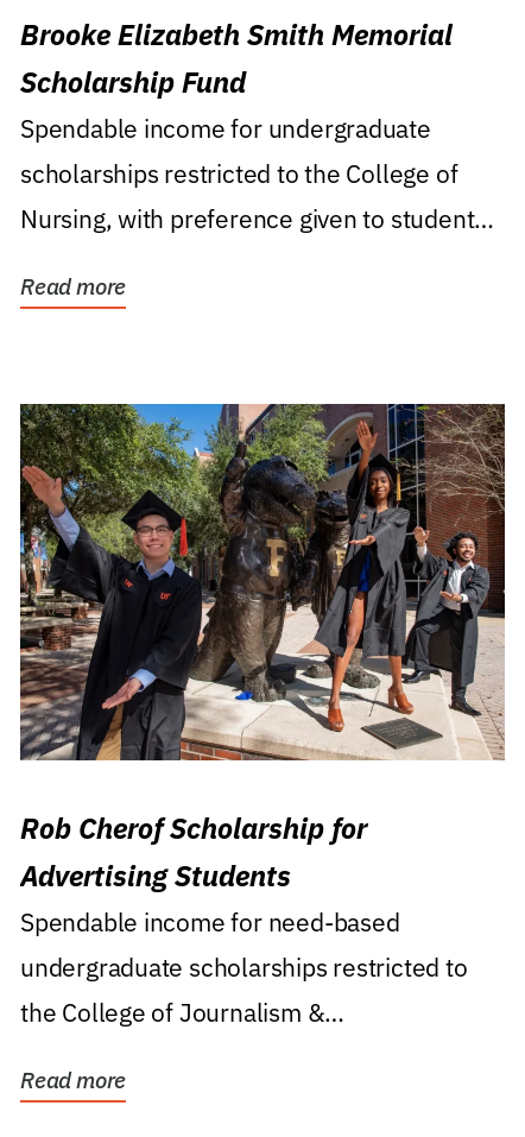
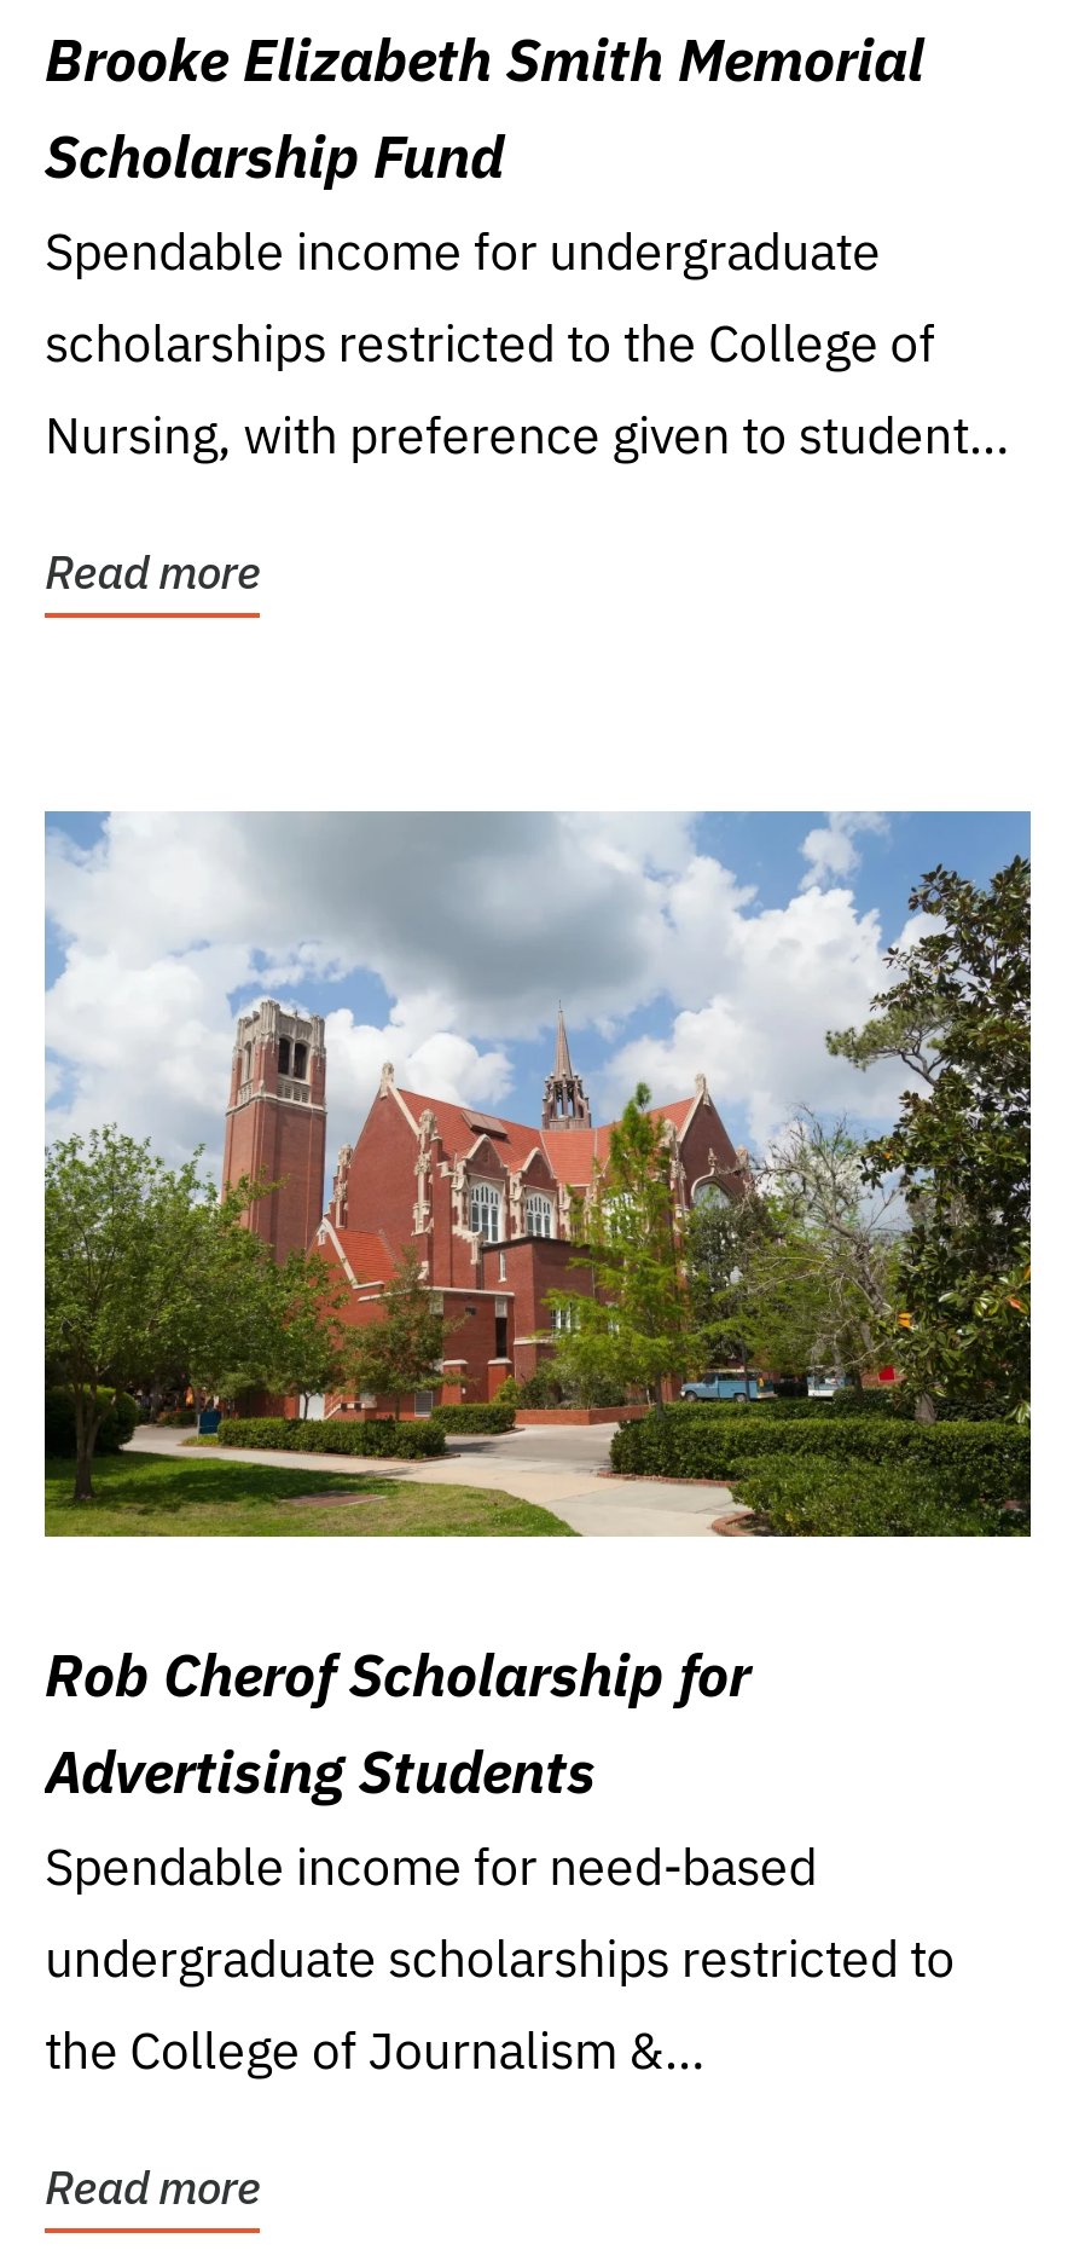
- [image]
+ [image]
